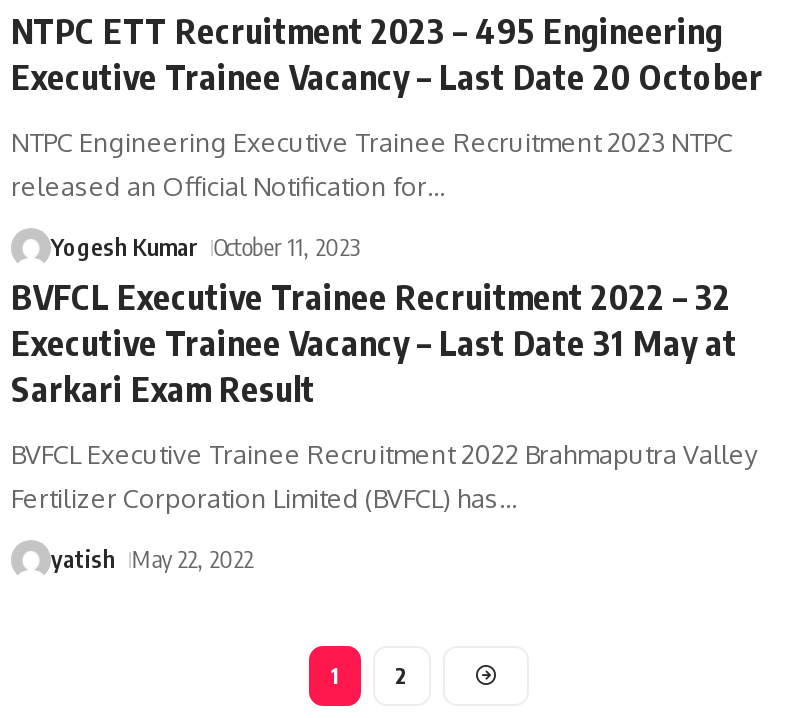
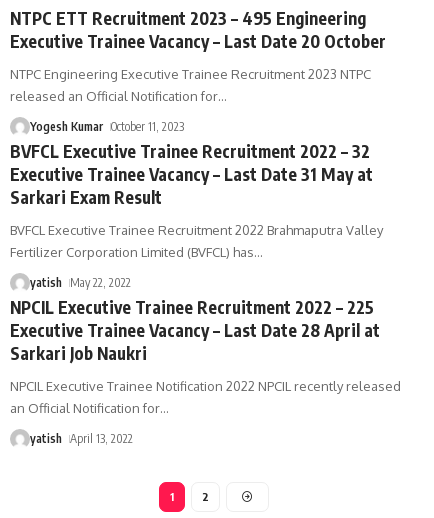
+ NPCIL Executive Trainee Recruitment 2022 – 225
+ Executive Trainee Vacancy – Last Date 28 April at
+ Sarkari Job Naukri
+ NPCIL Executive Trainee Notification 2022 NPCIL recently released
+ an Official Notification for…
+ yatish April 13, 2022
